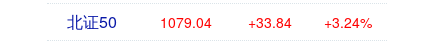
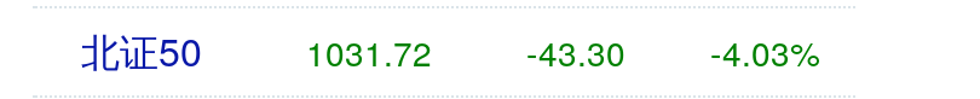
- 1079.04
+ 1031.72

- +33.84
+ -43.30

- +3.24%
+ -4.03%
